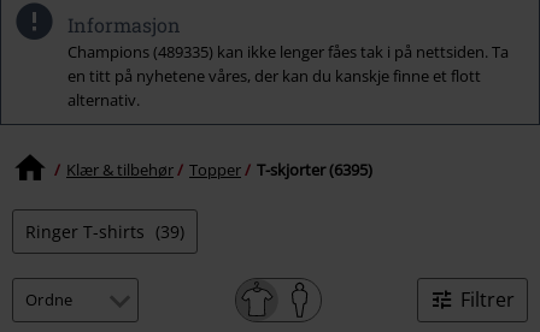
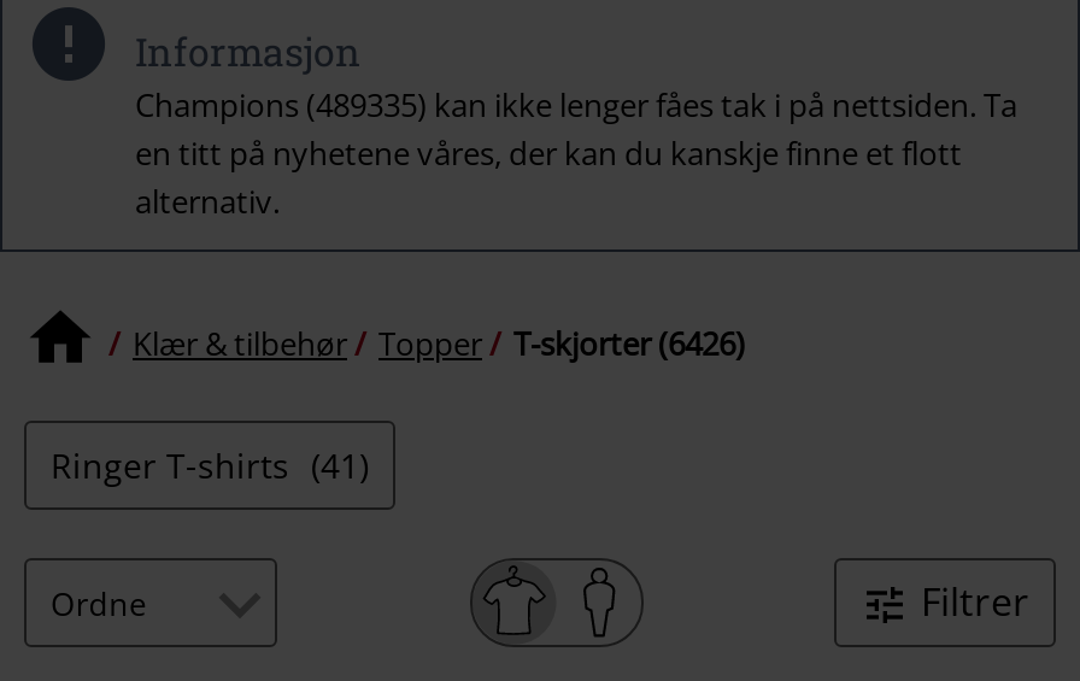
- Klær & tilbehør Topper T-skjorter (6395)
+ Klær & tilbehør Topper T-skjorter (6426)

- Ringer T-shirts (39)
+ Ringer T-shirts (41)
